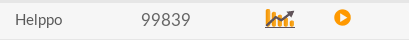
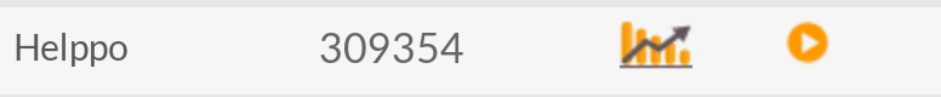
- 99839
+ 309354
